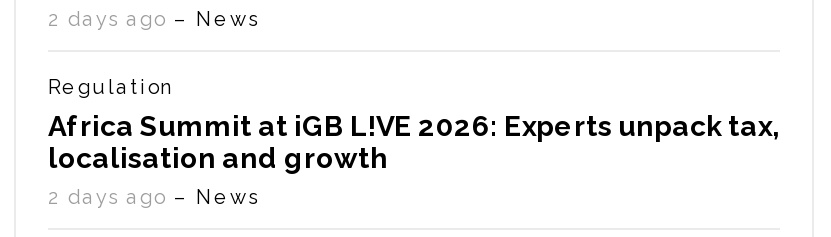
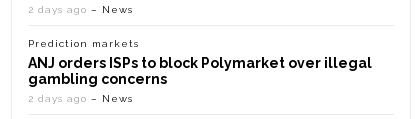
- Regulation
- Africa Summit at iGB L!VE 2026: Experts unpack tax,
- localisation and growth
+ Prediction markets
+ ANJ orders ISPs to block Polymarket over illegal
+ gambling concerns
